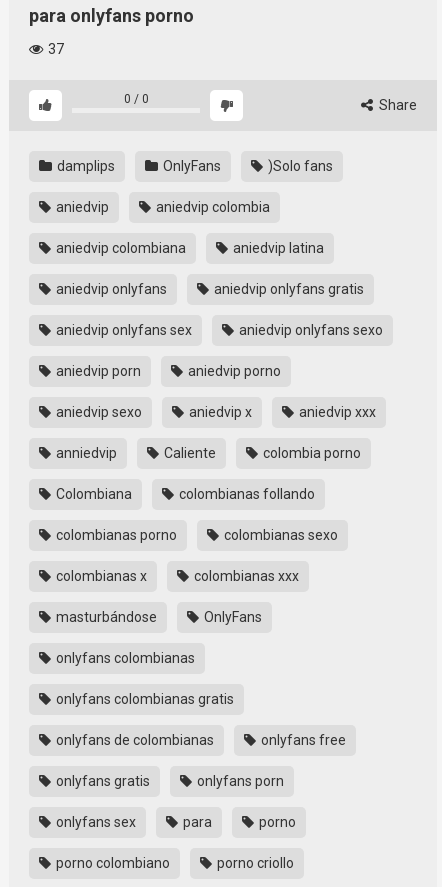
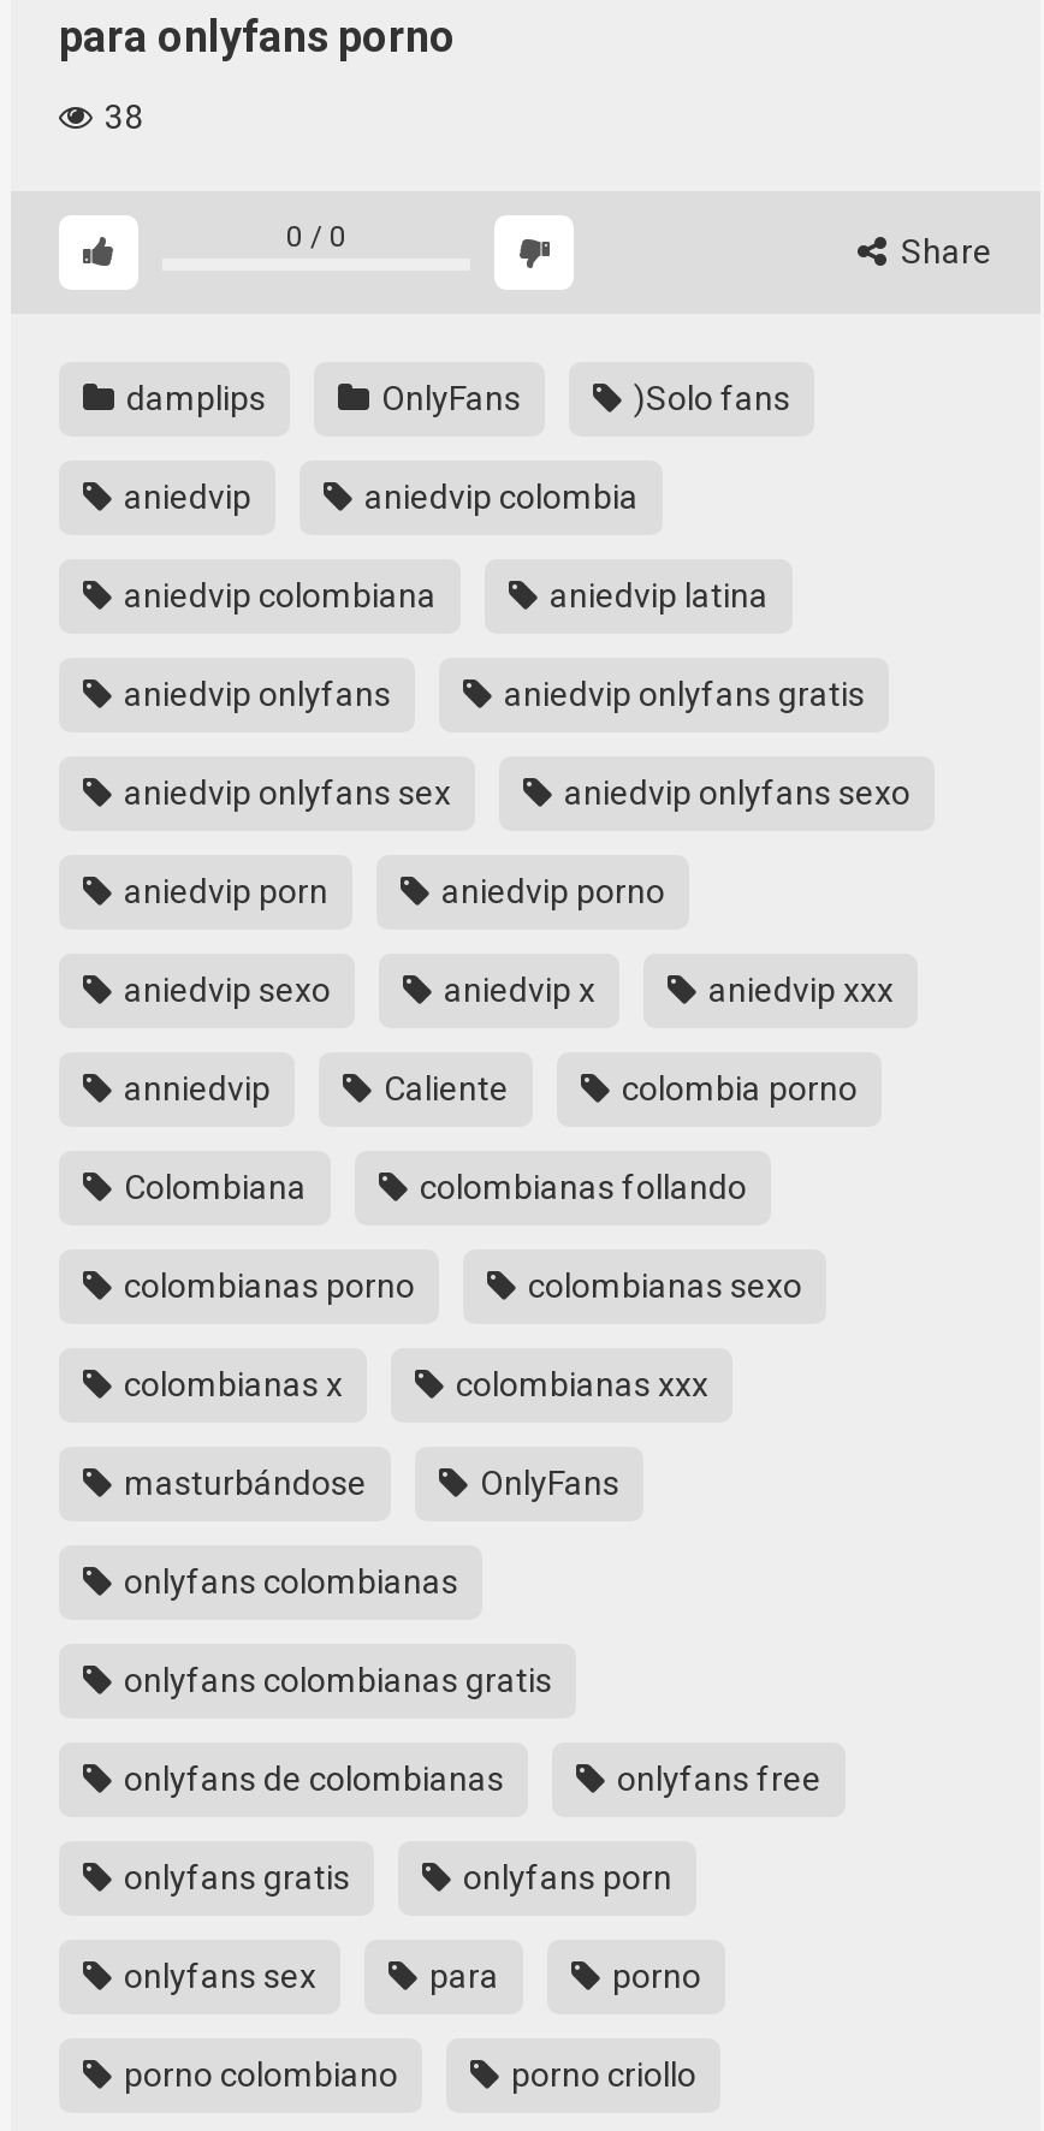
- 37
+ 38
